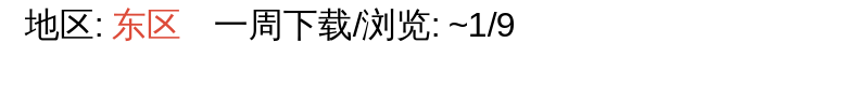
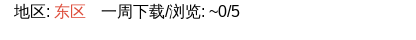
- 一周下载/浏览: ~1/9
+ 一周下载/浏览: ~0/5
